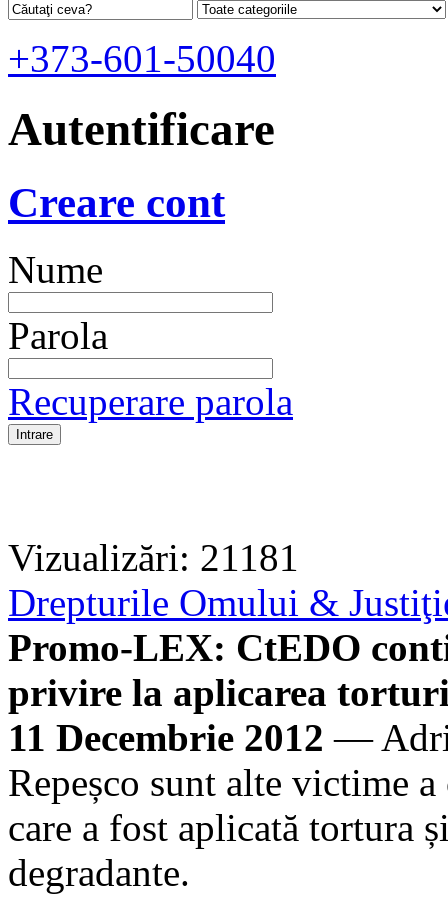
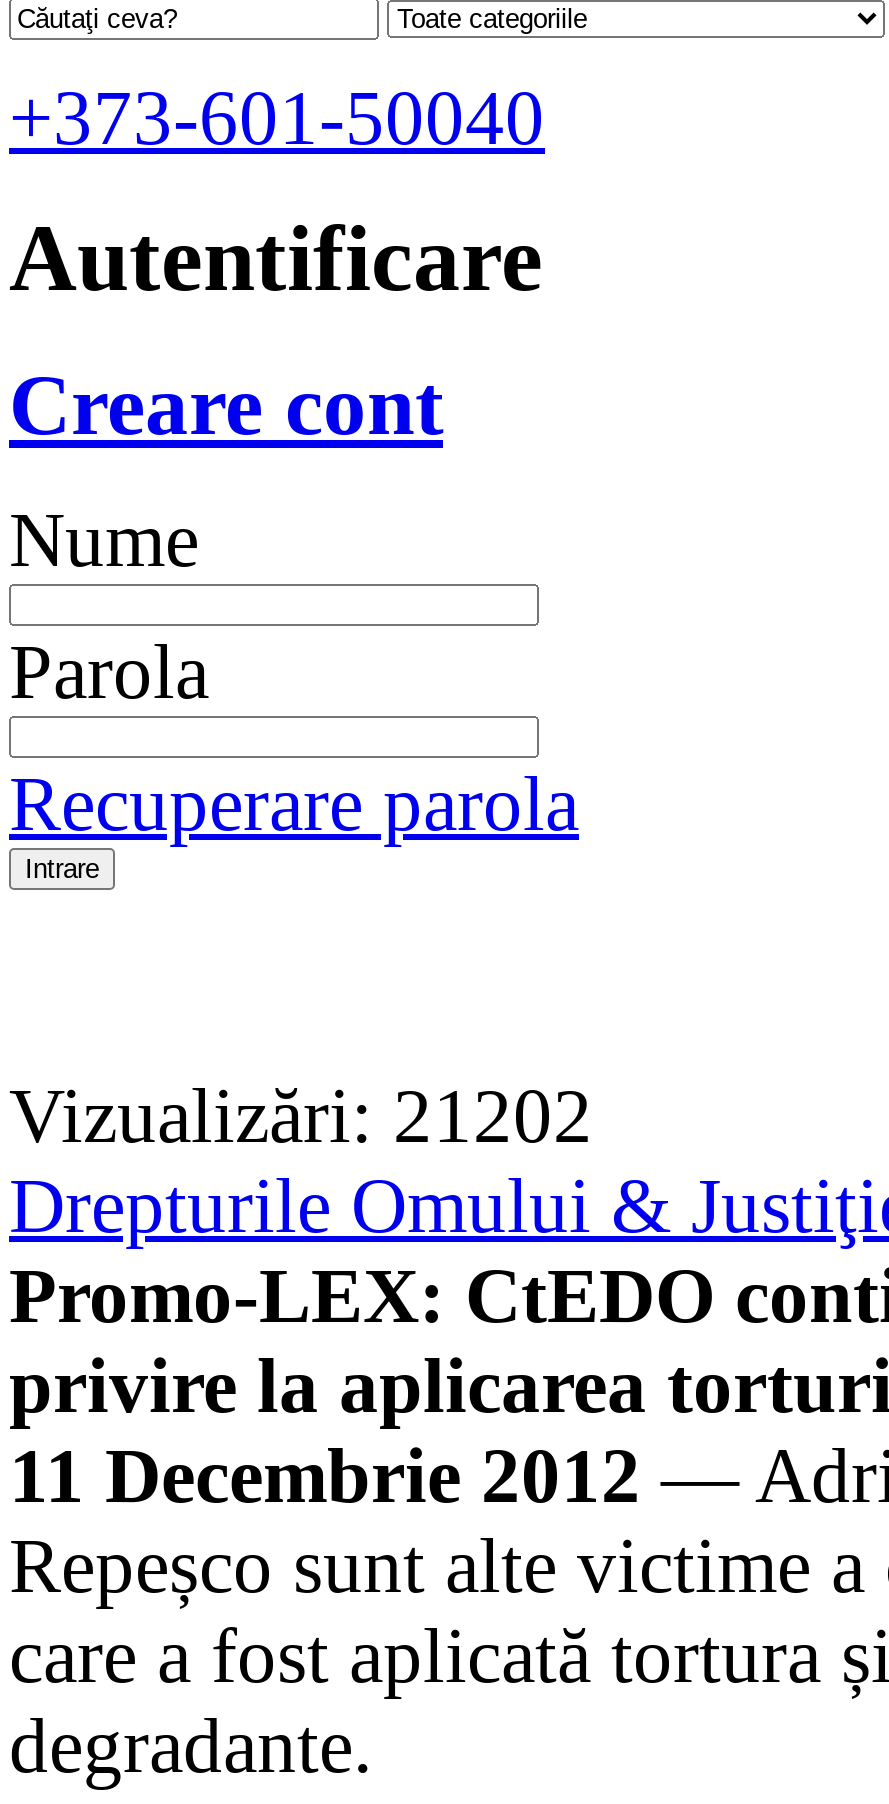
- Vizualizări: 21181
+ Vizualizări: 21202
